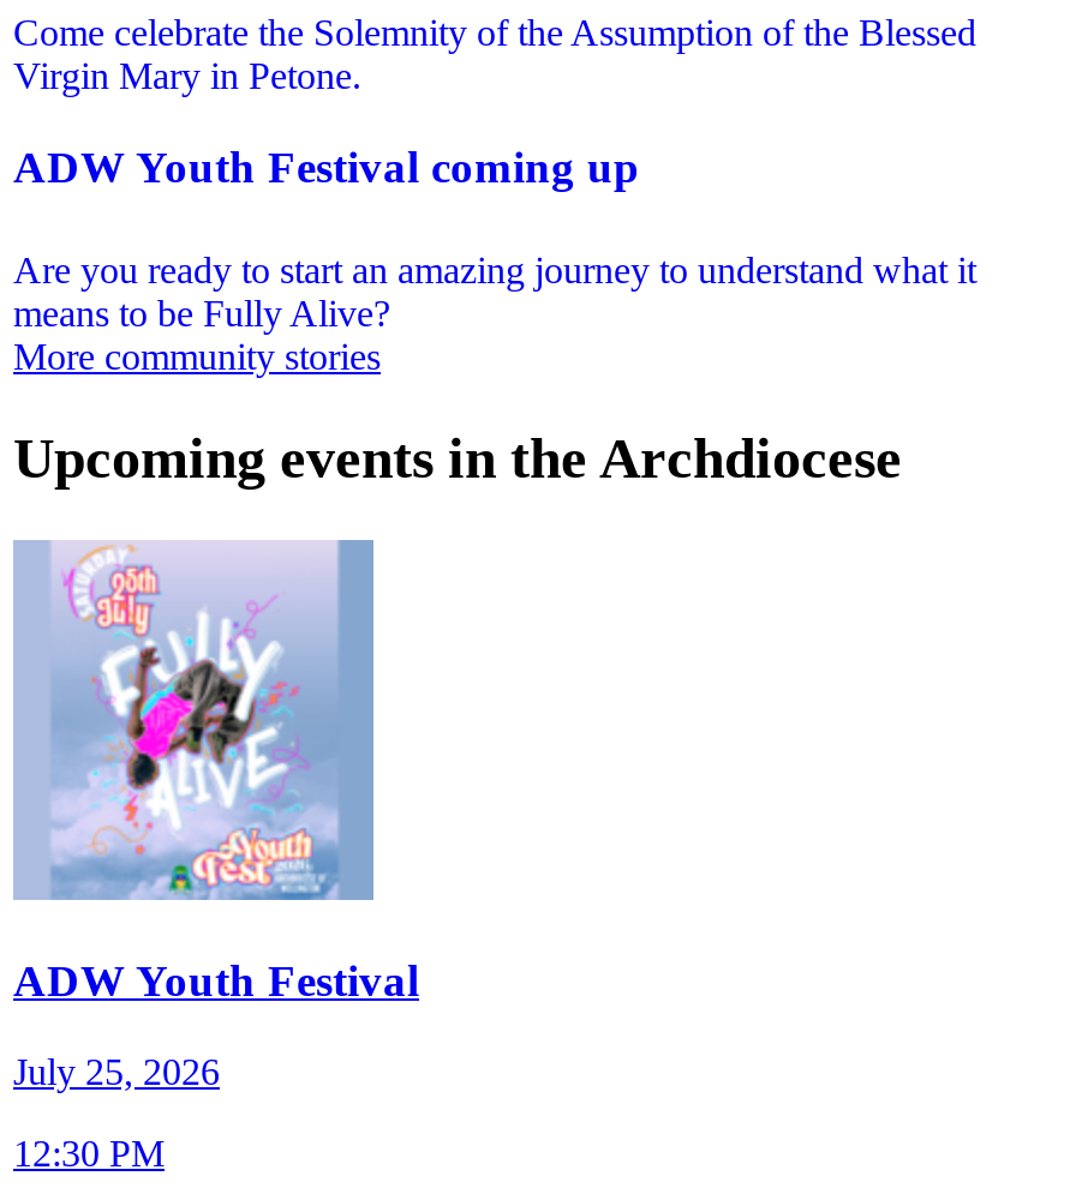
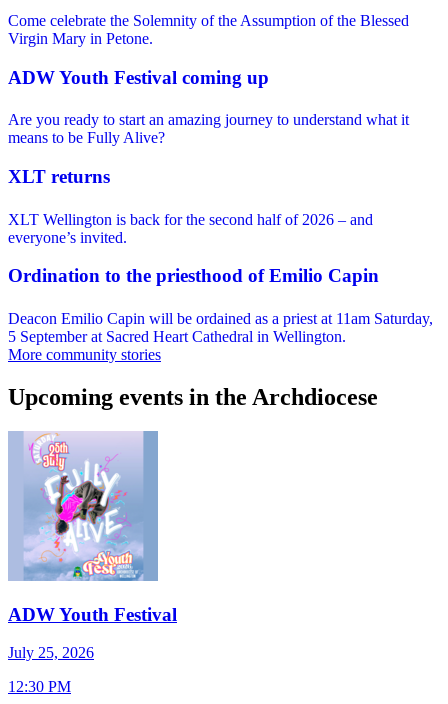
+ XLT returns
+ XLT Wellington is back for the second half of 2026 – and
+ everyone’s invited.
+ Ordination to the priesthood of Emilio Capin
+ Deacon Emilio Capin will be ordained as a priest at 11am Saturday,
+ 5 September at Sacred Heart Cathedral in Wellington.
